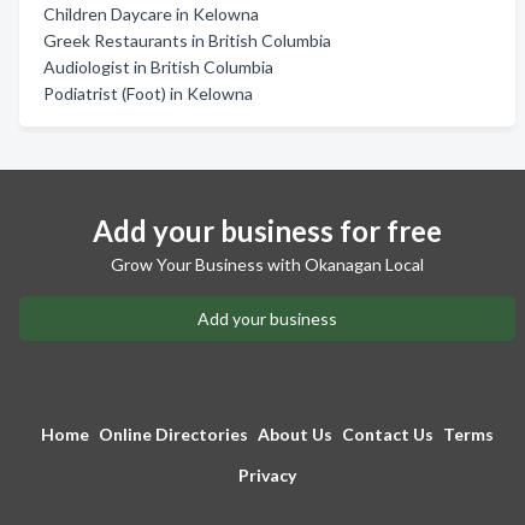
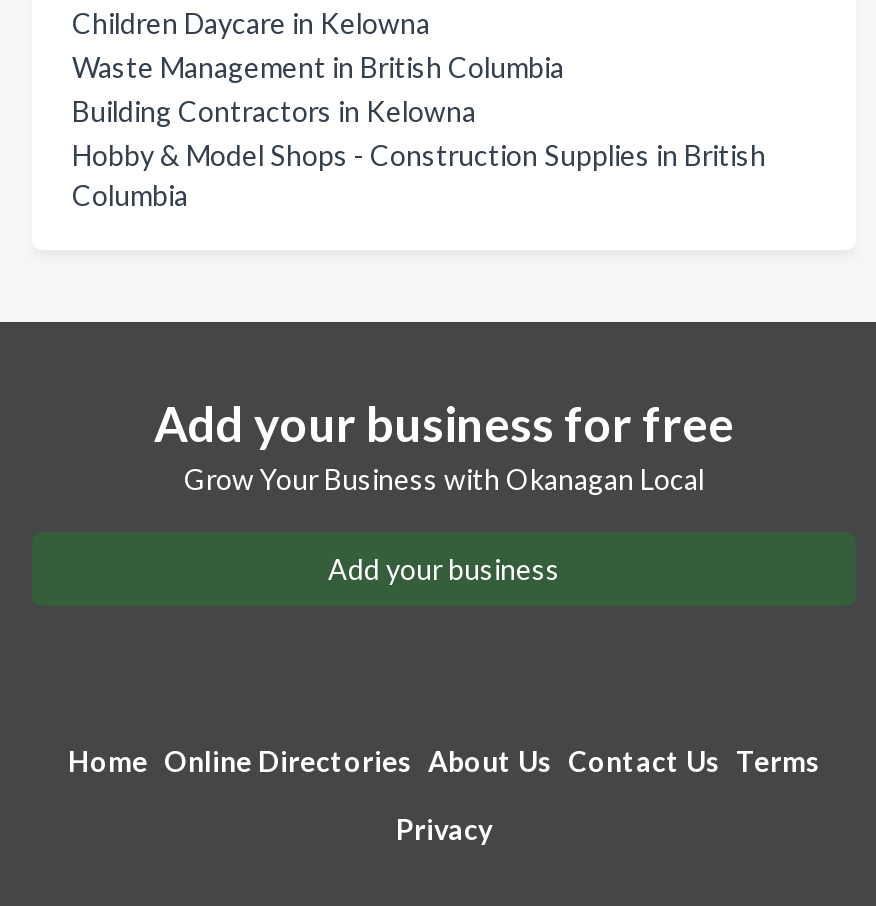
- Greek Restaurants in British Columbia
- Audiologist in British Columbia
- Podiatrist (Foot) in Kelowna
+ Waste Management in British Columbia
+ Building Contractors in Kelowna
+ Hobby & Model Shops - Construction Supplies in British
+ Columbia
